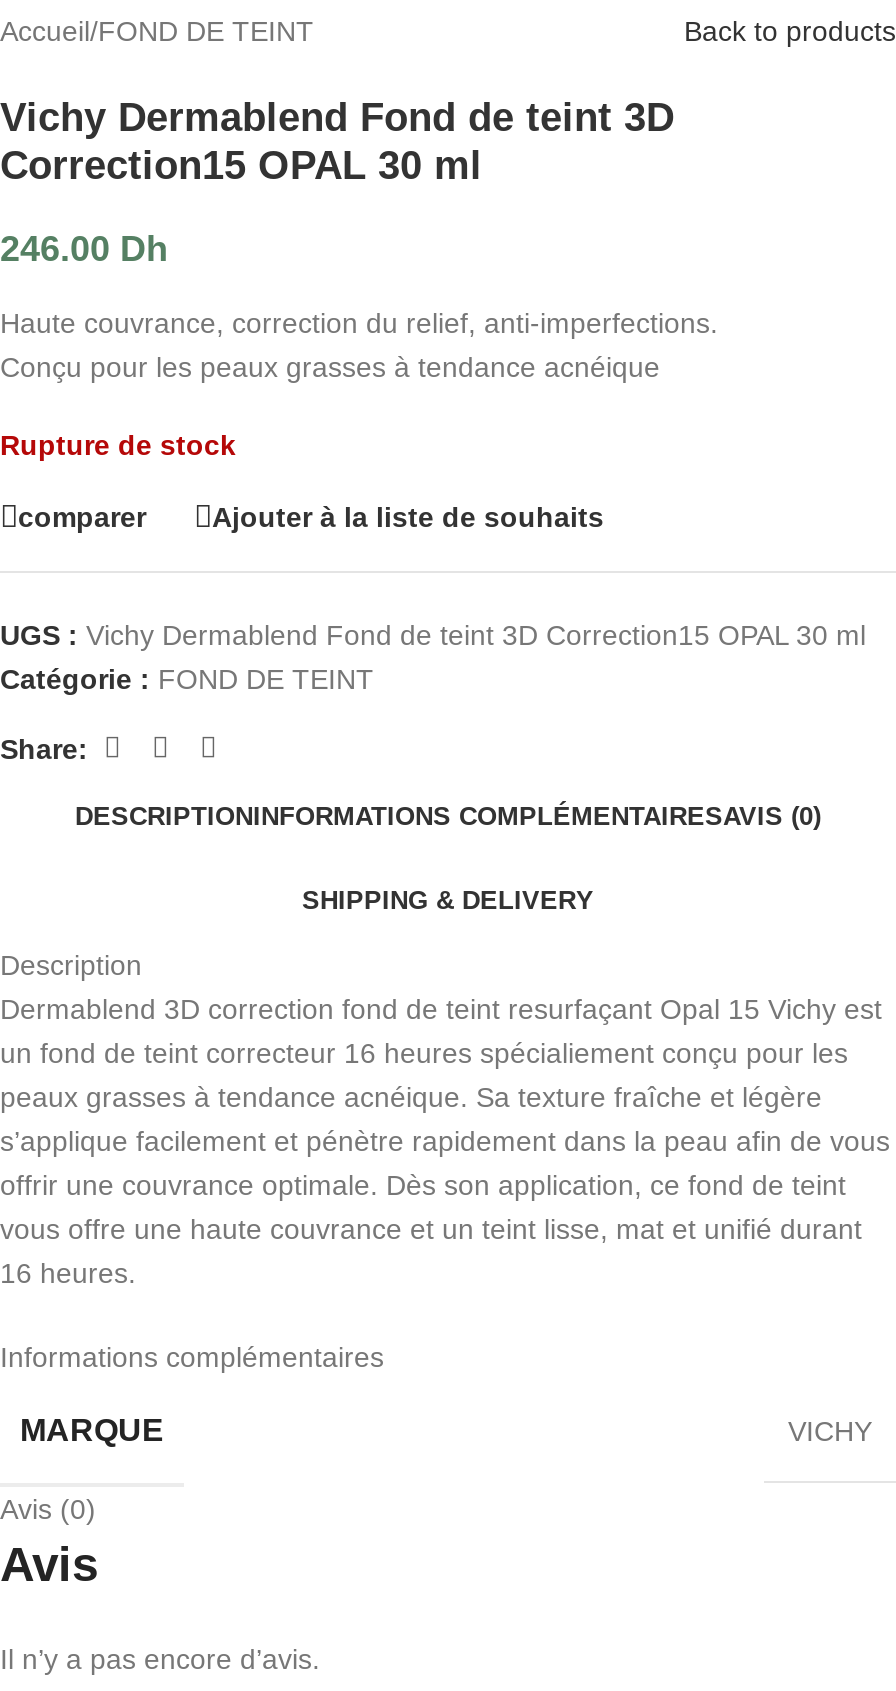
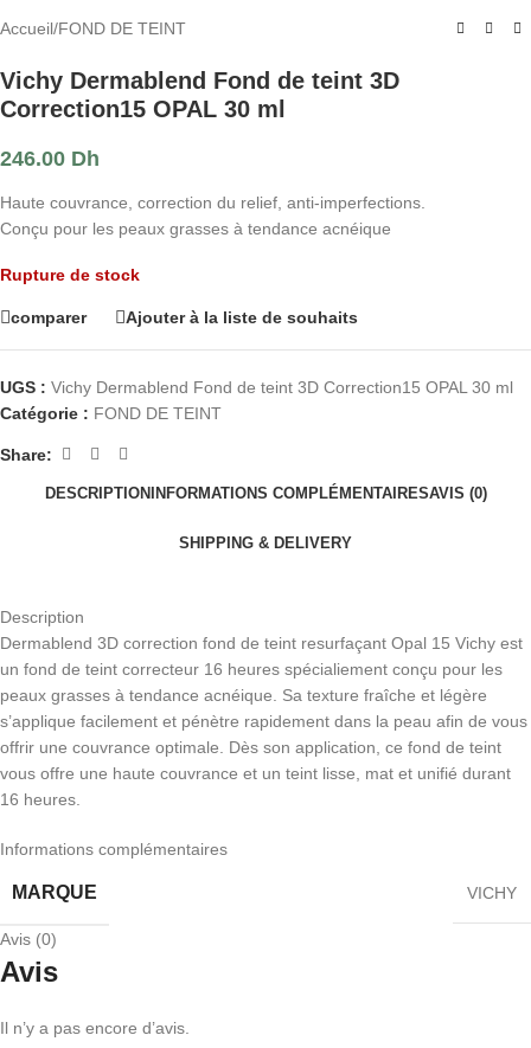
- Back to products
